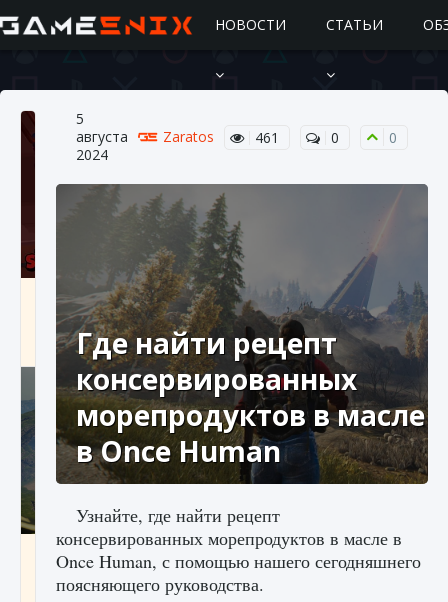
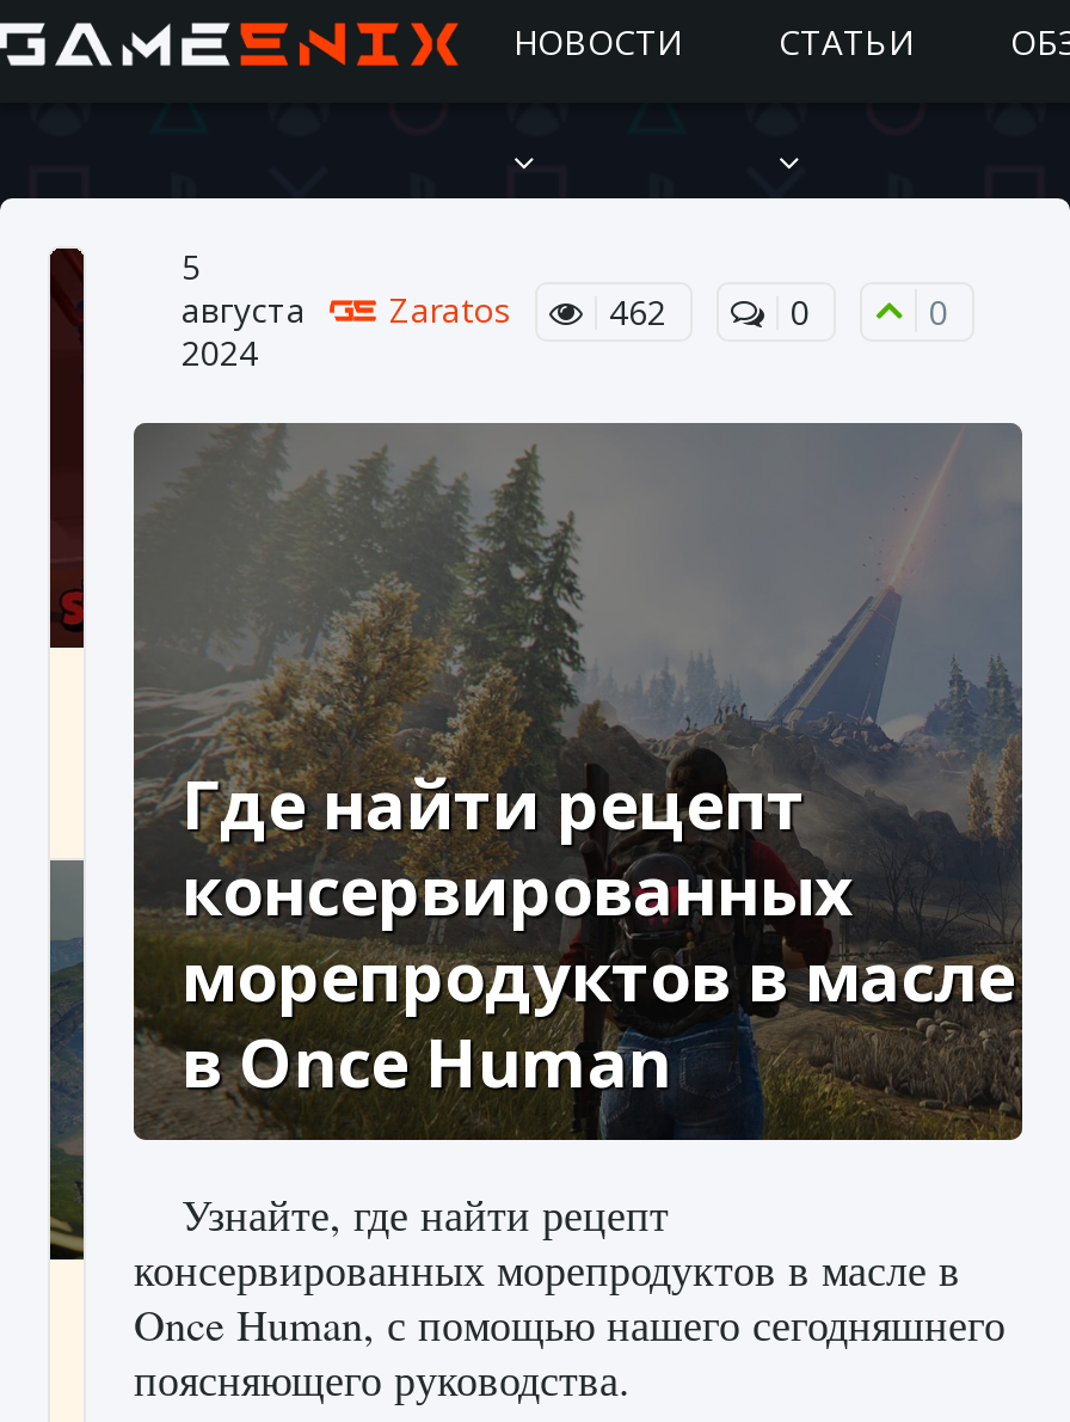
- 461
+ 462
